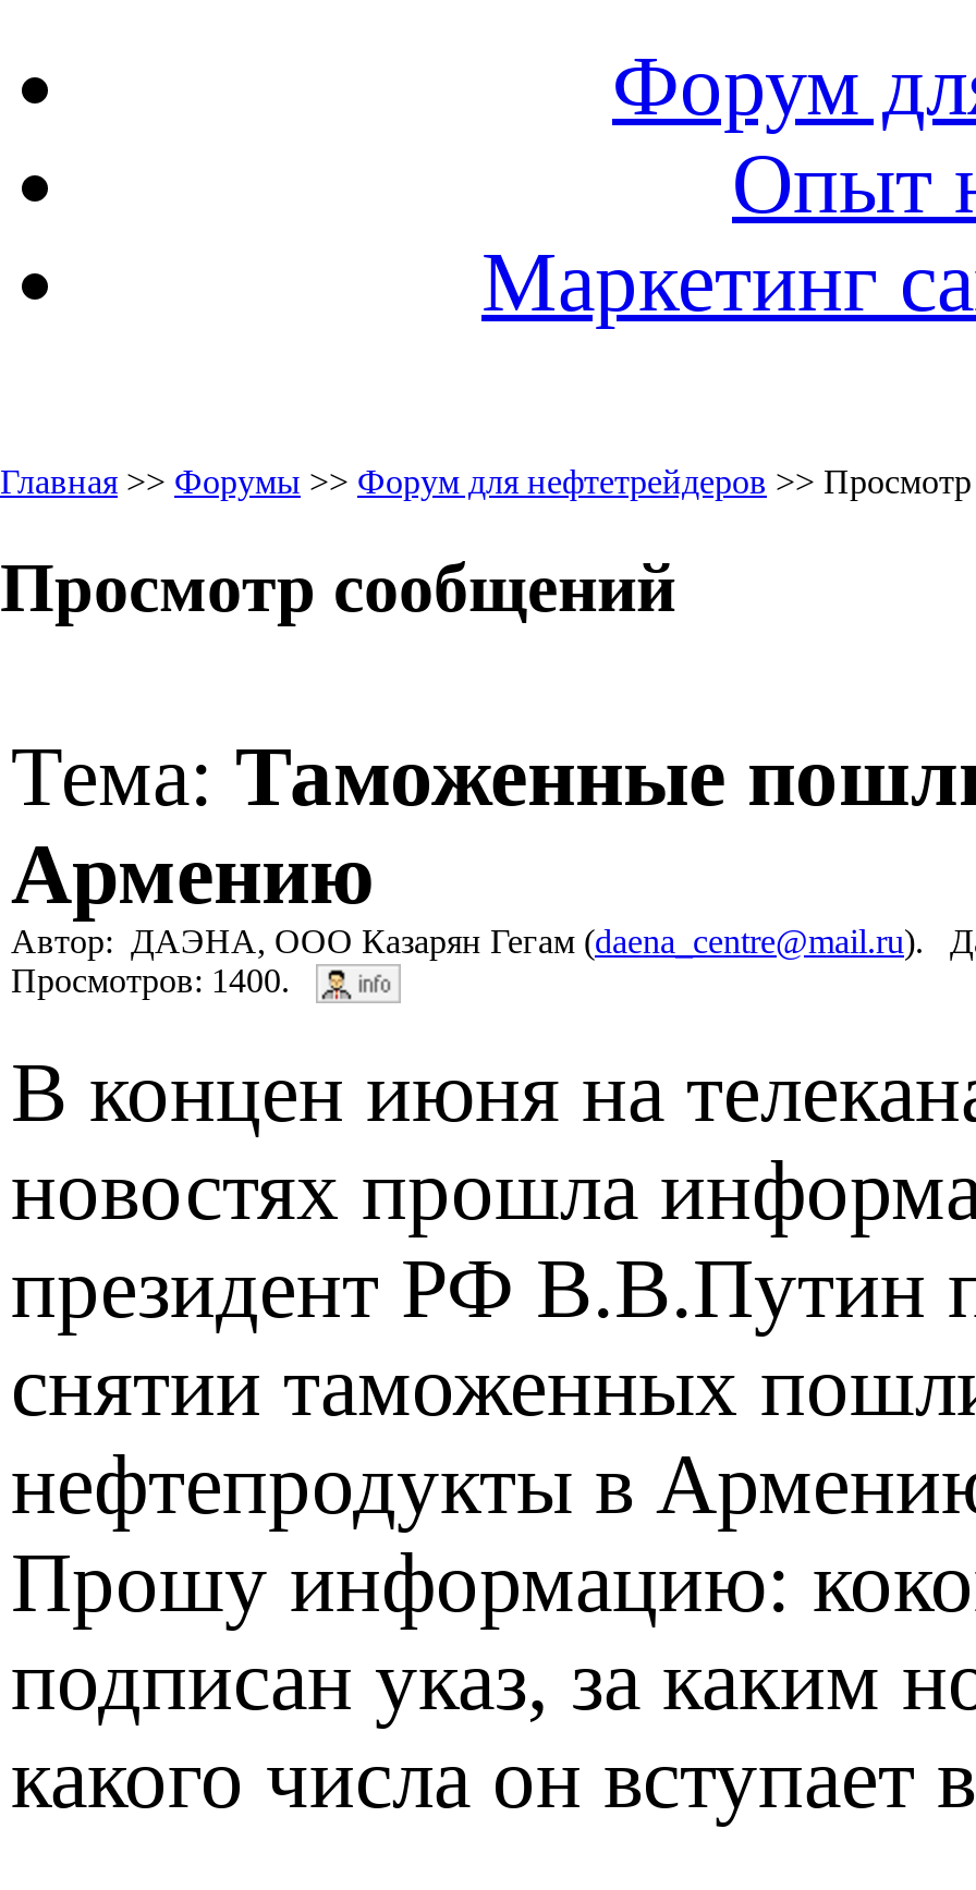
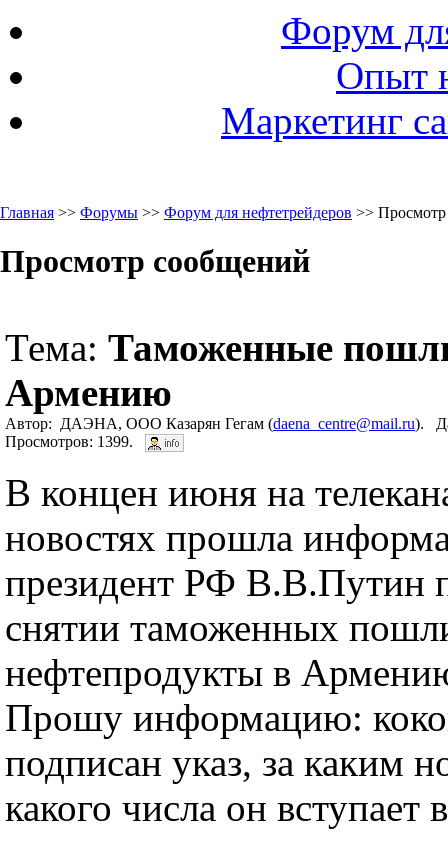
- Просмотров: 1400.
+ Просмотров: 1399.
